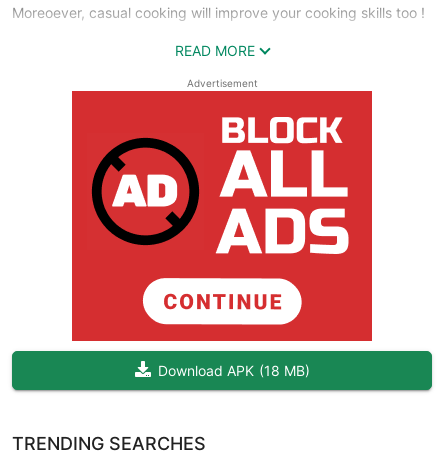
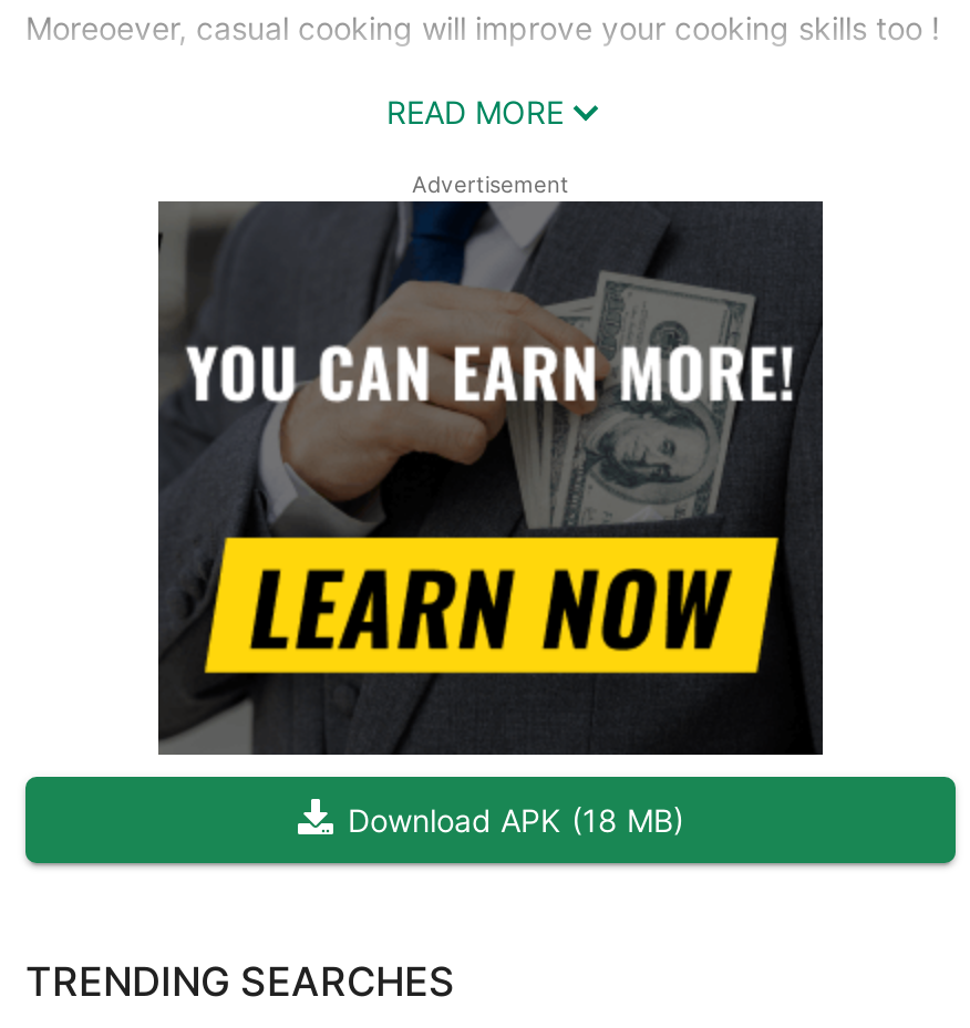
- [image]
+ [image]
